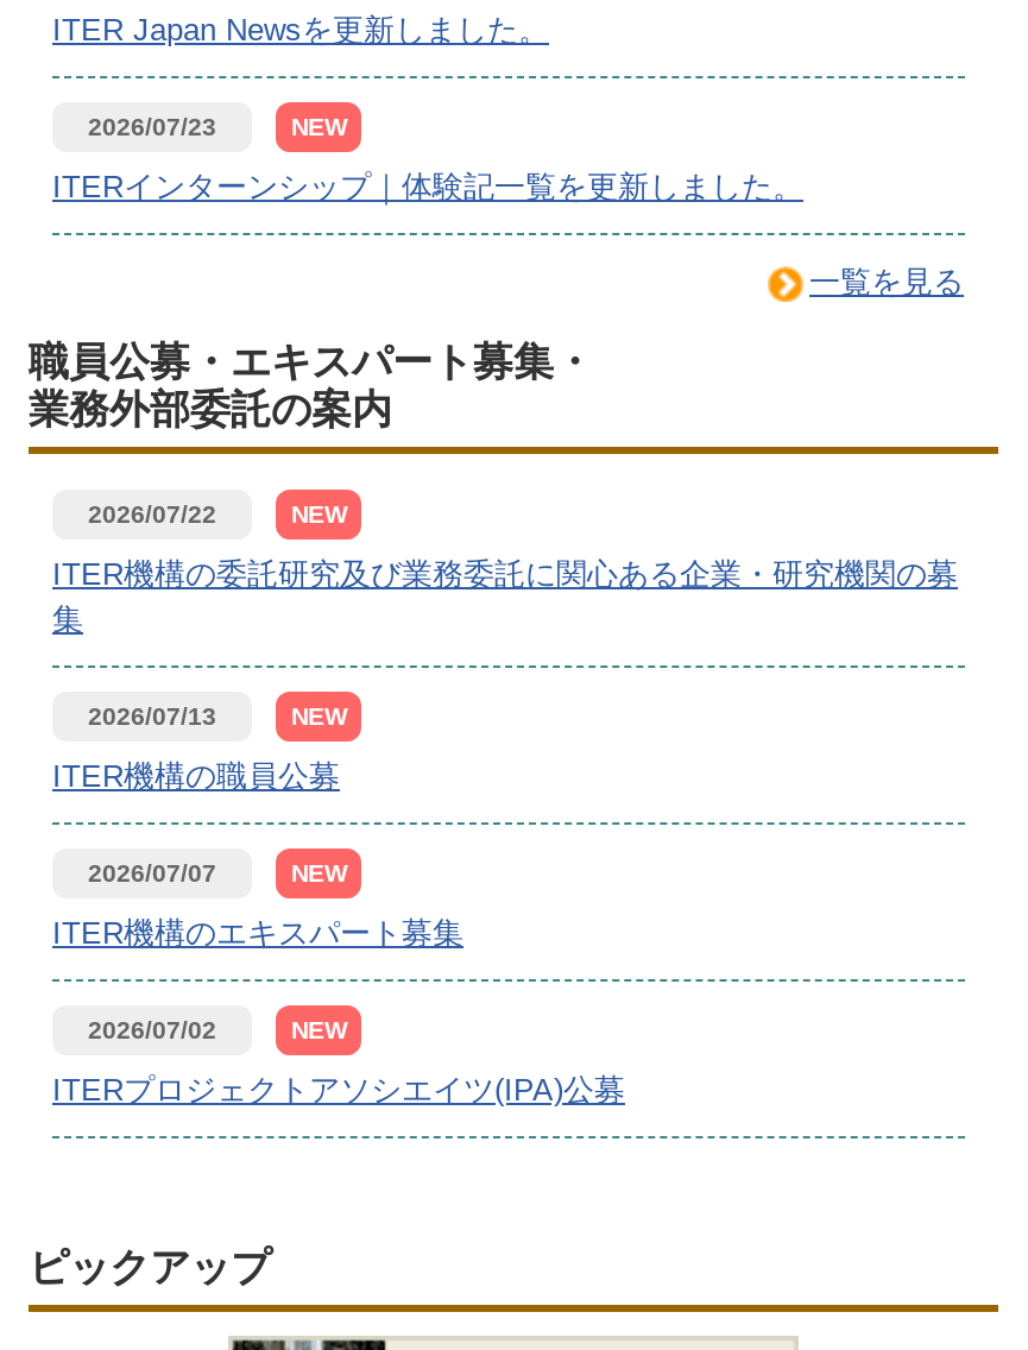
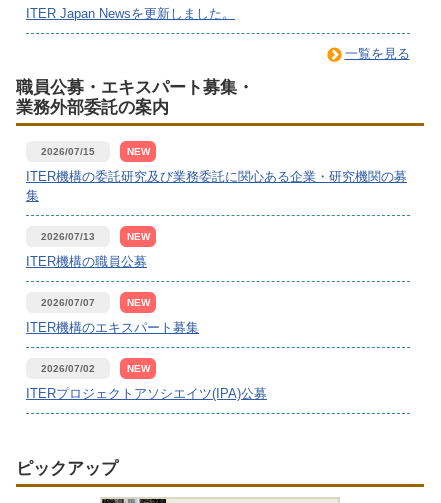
- 2026/07/23
- NEW
- ITERインターンシップ｜体験記一覧を更新しました。

- 2026/07/22
+ 2026/07/15
